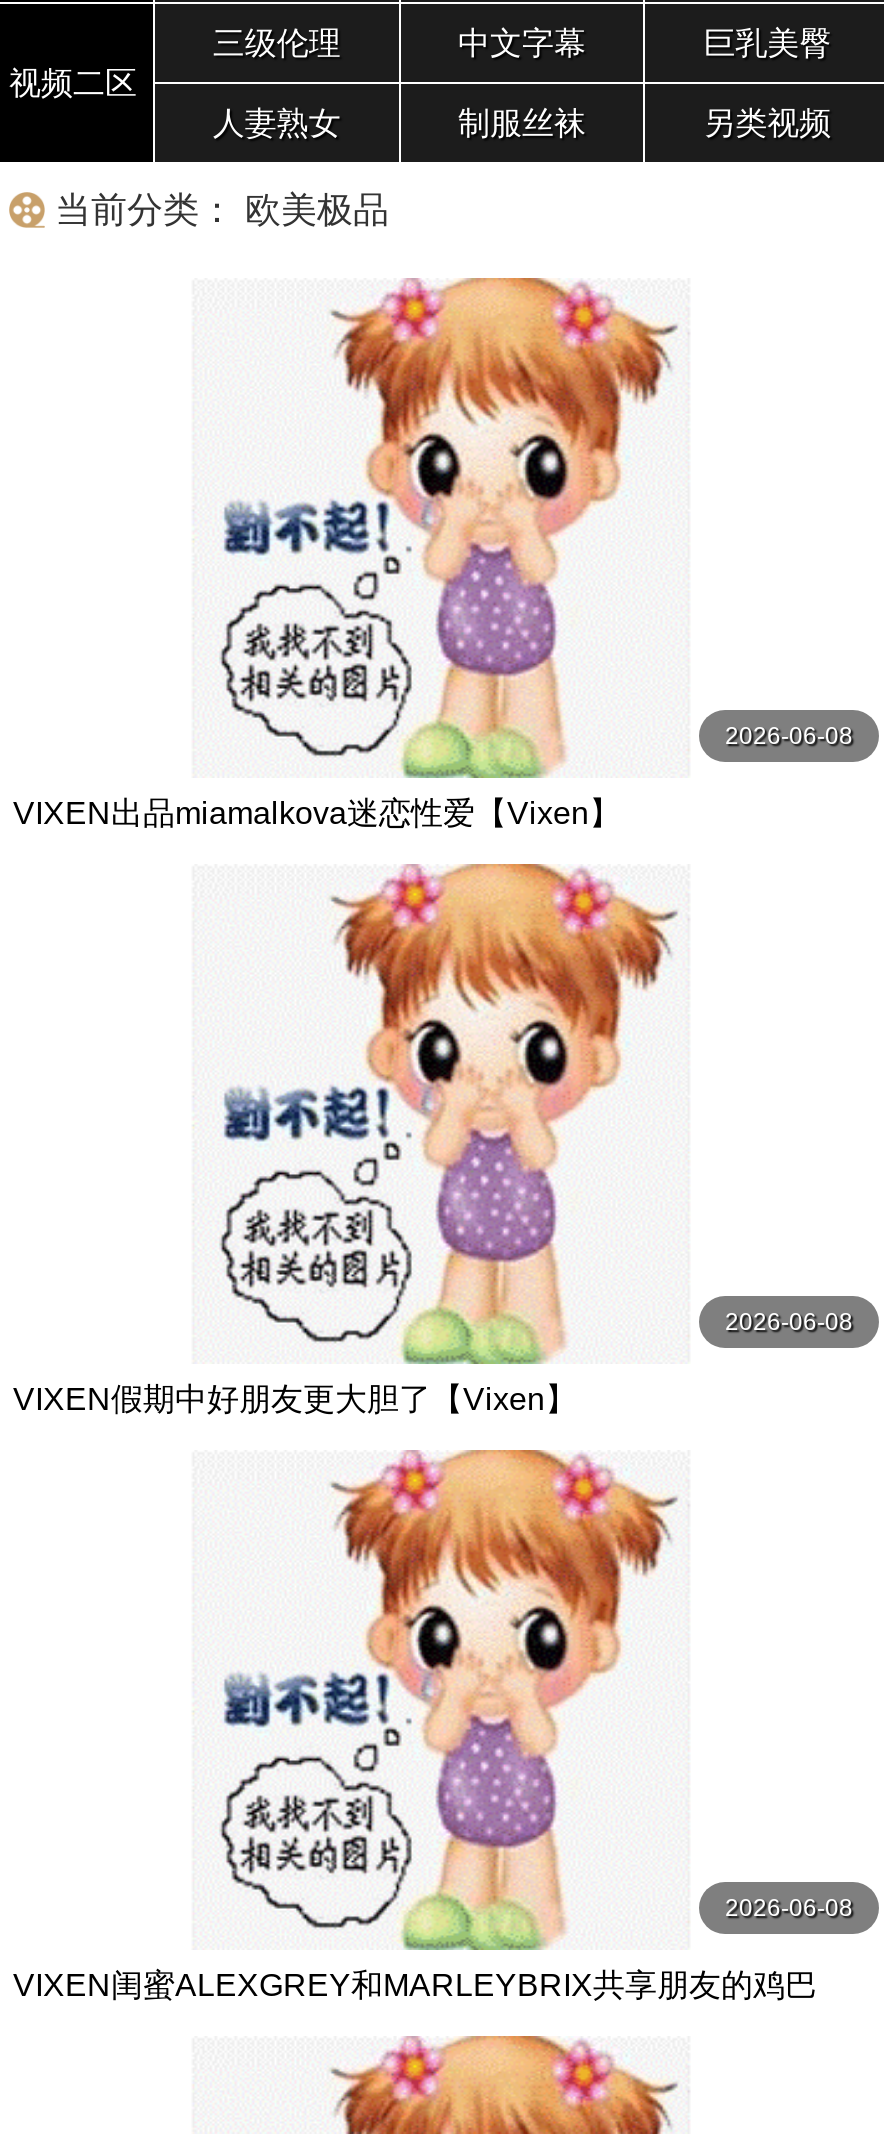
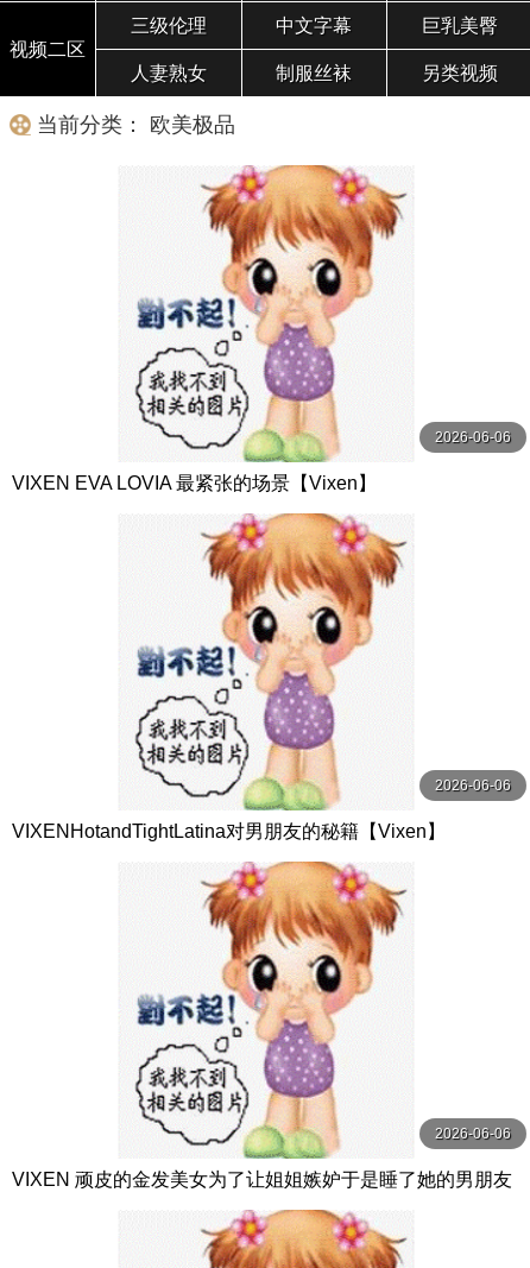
- 2026-06-08
+ 2026-06-06

- VIXEN出品miamalkova迷恋性爱【Vixen】
+ VIXEN EVA LOVIA 最紧张的场景【Vixen】

- 2026-06-08
+ 2026-06-06

- VIXEN假期中好朋友更大胆了【Vixen】
+ VIXENHotandTightLatina对男朋友的秘籍【Vixen】

- 2026-06-08
+ 2026-06-06

- VIXEN闺蜜ALEXGREY和MARLEYBRIX共享朋友的鸡巴
+ VIXEN 顽皮的金发美女为了让姐姐嫉妒于是睡了她的男朋友
